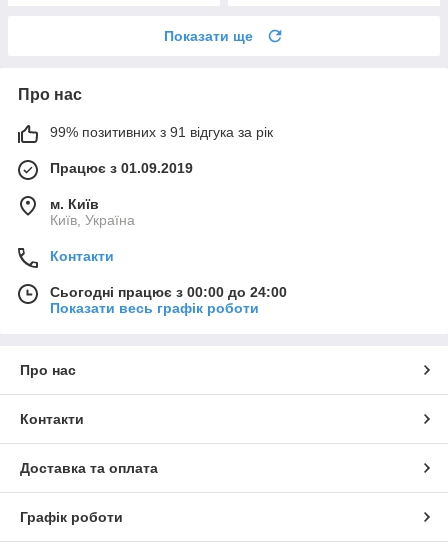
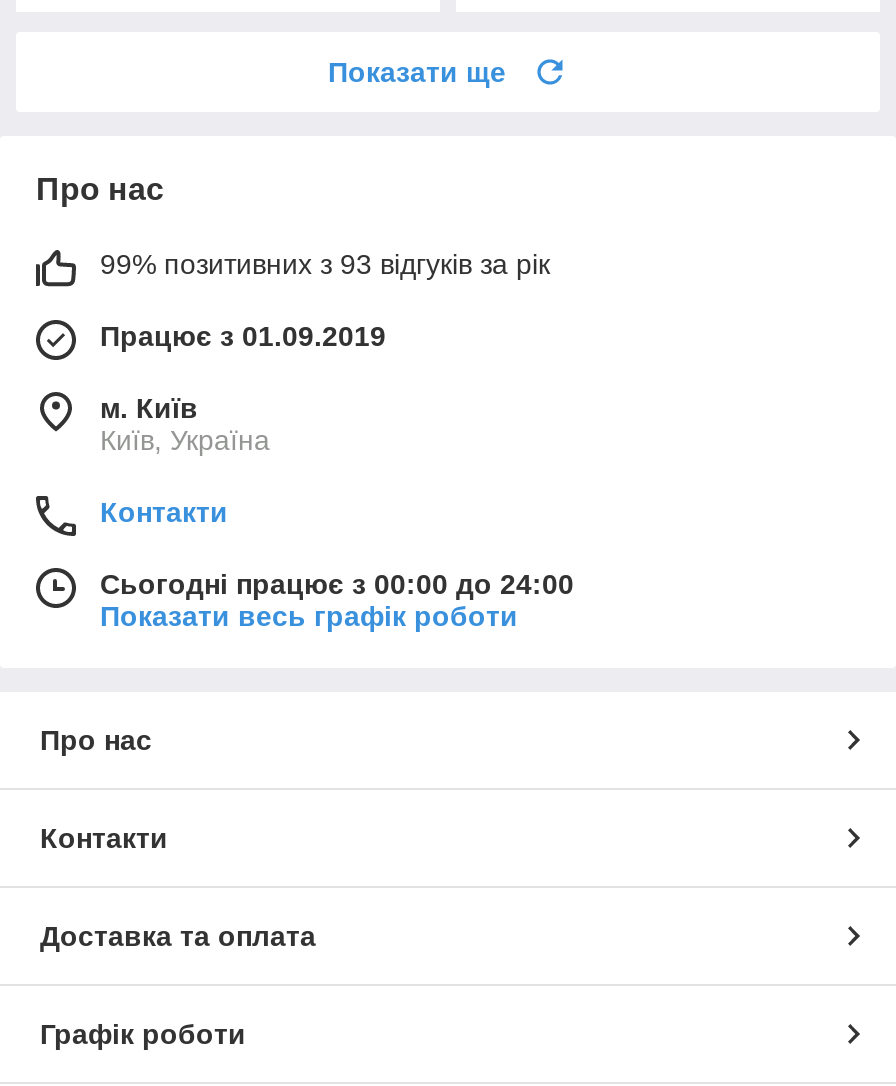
- 99% позитивних з 91 відгука за рік
+ 99% позитивних з 93 відгуків за рік
